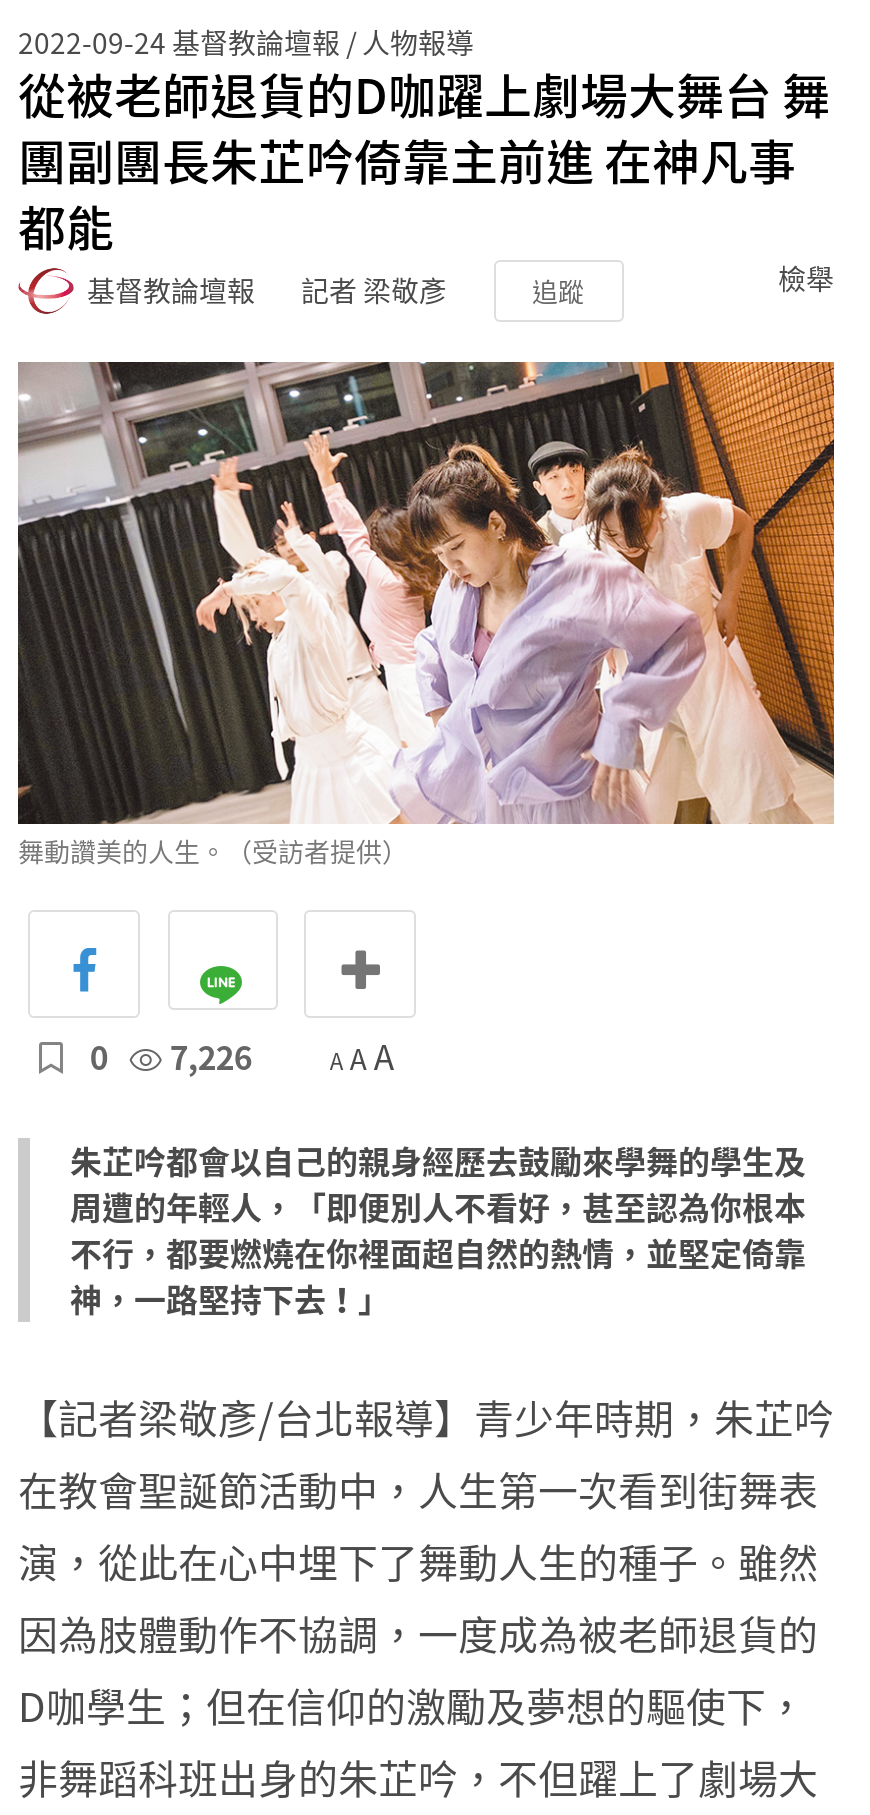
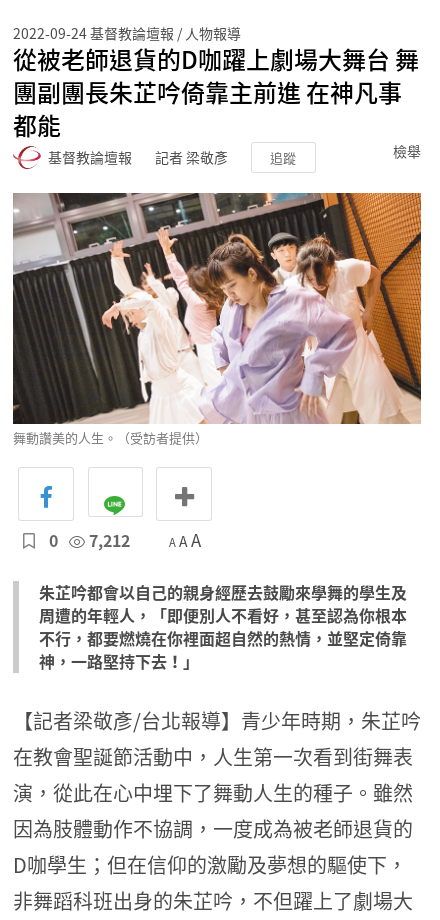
- 0 7,226 A A A
+ 0 7,212 A A A
